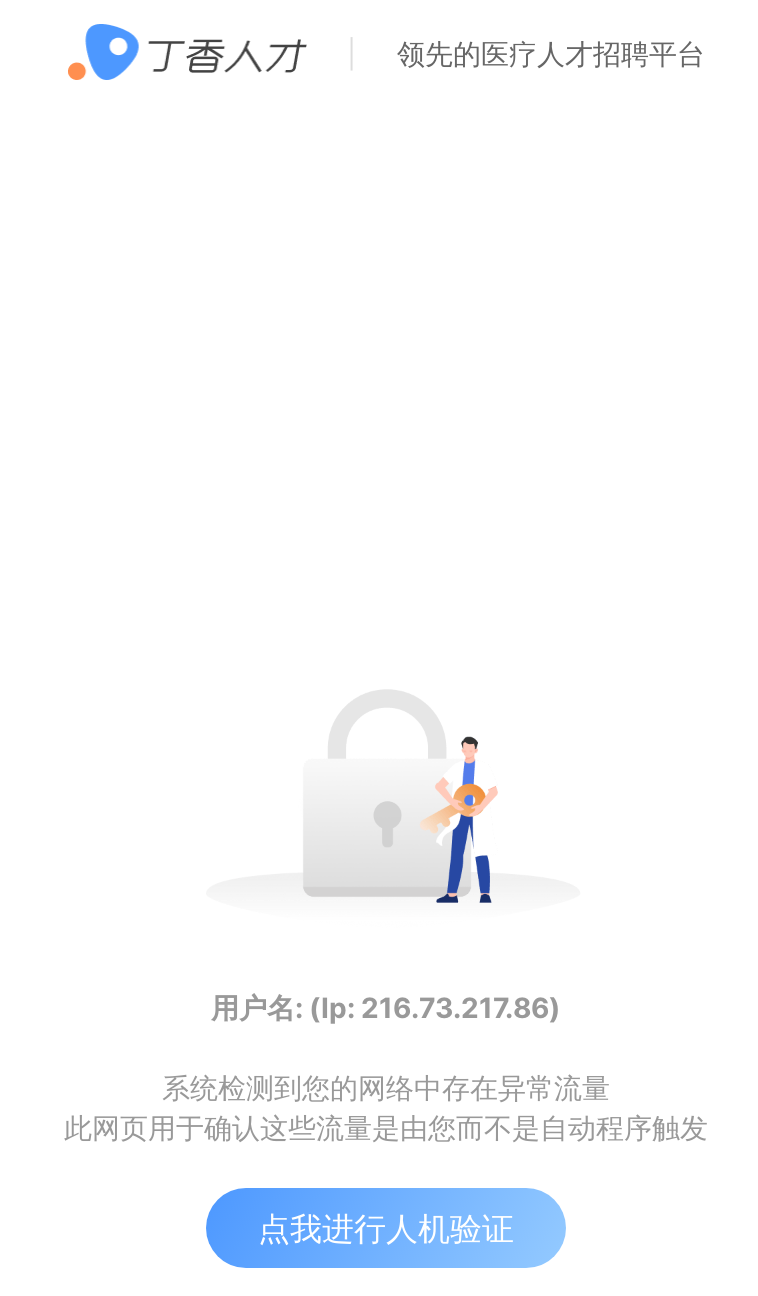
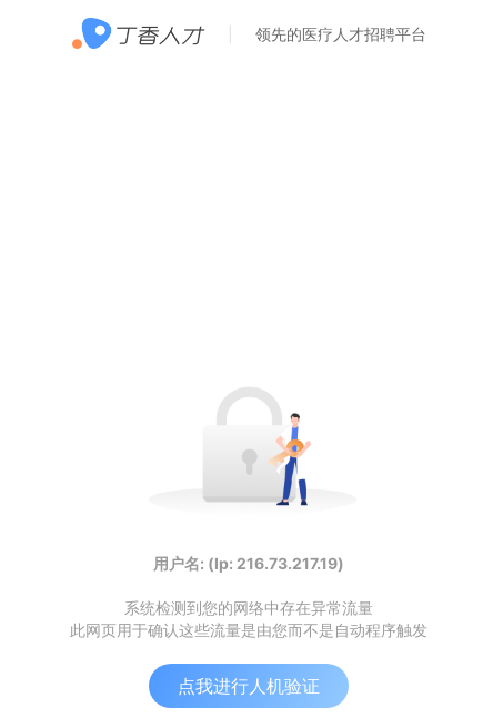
- 用户名: (Ip: 216.73.217.86)
+ 用户名: (Ip: 216.73.217.19)
